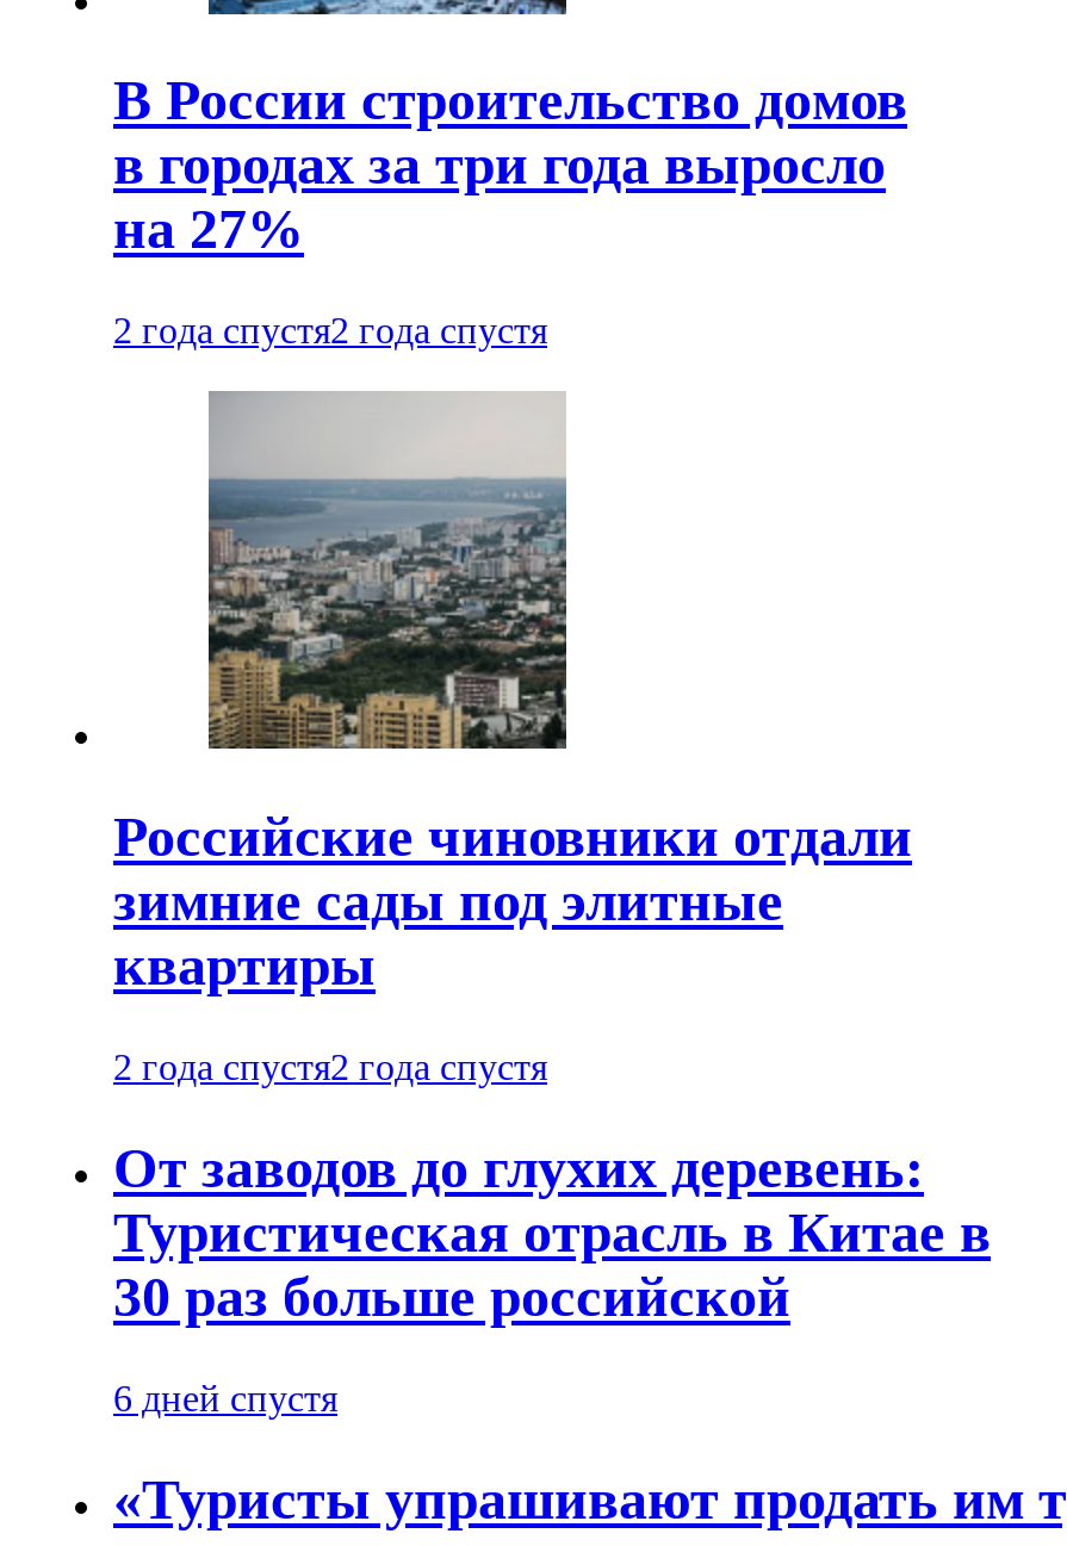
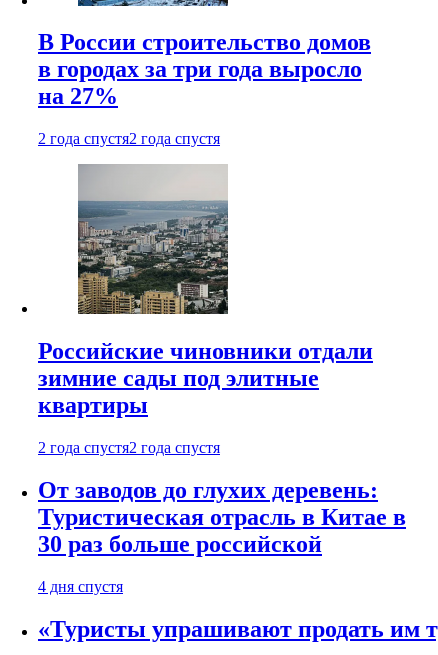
- 6 дней спустя
+ 4 дня спустя
